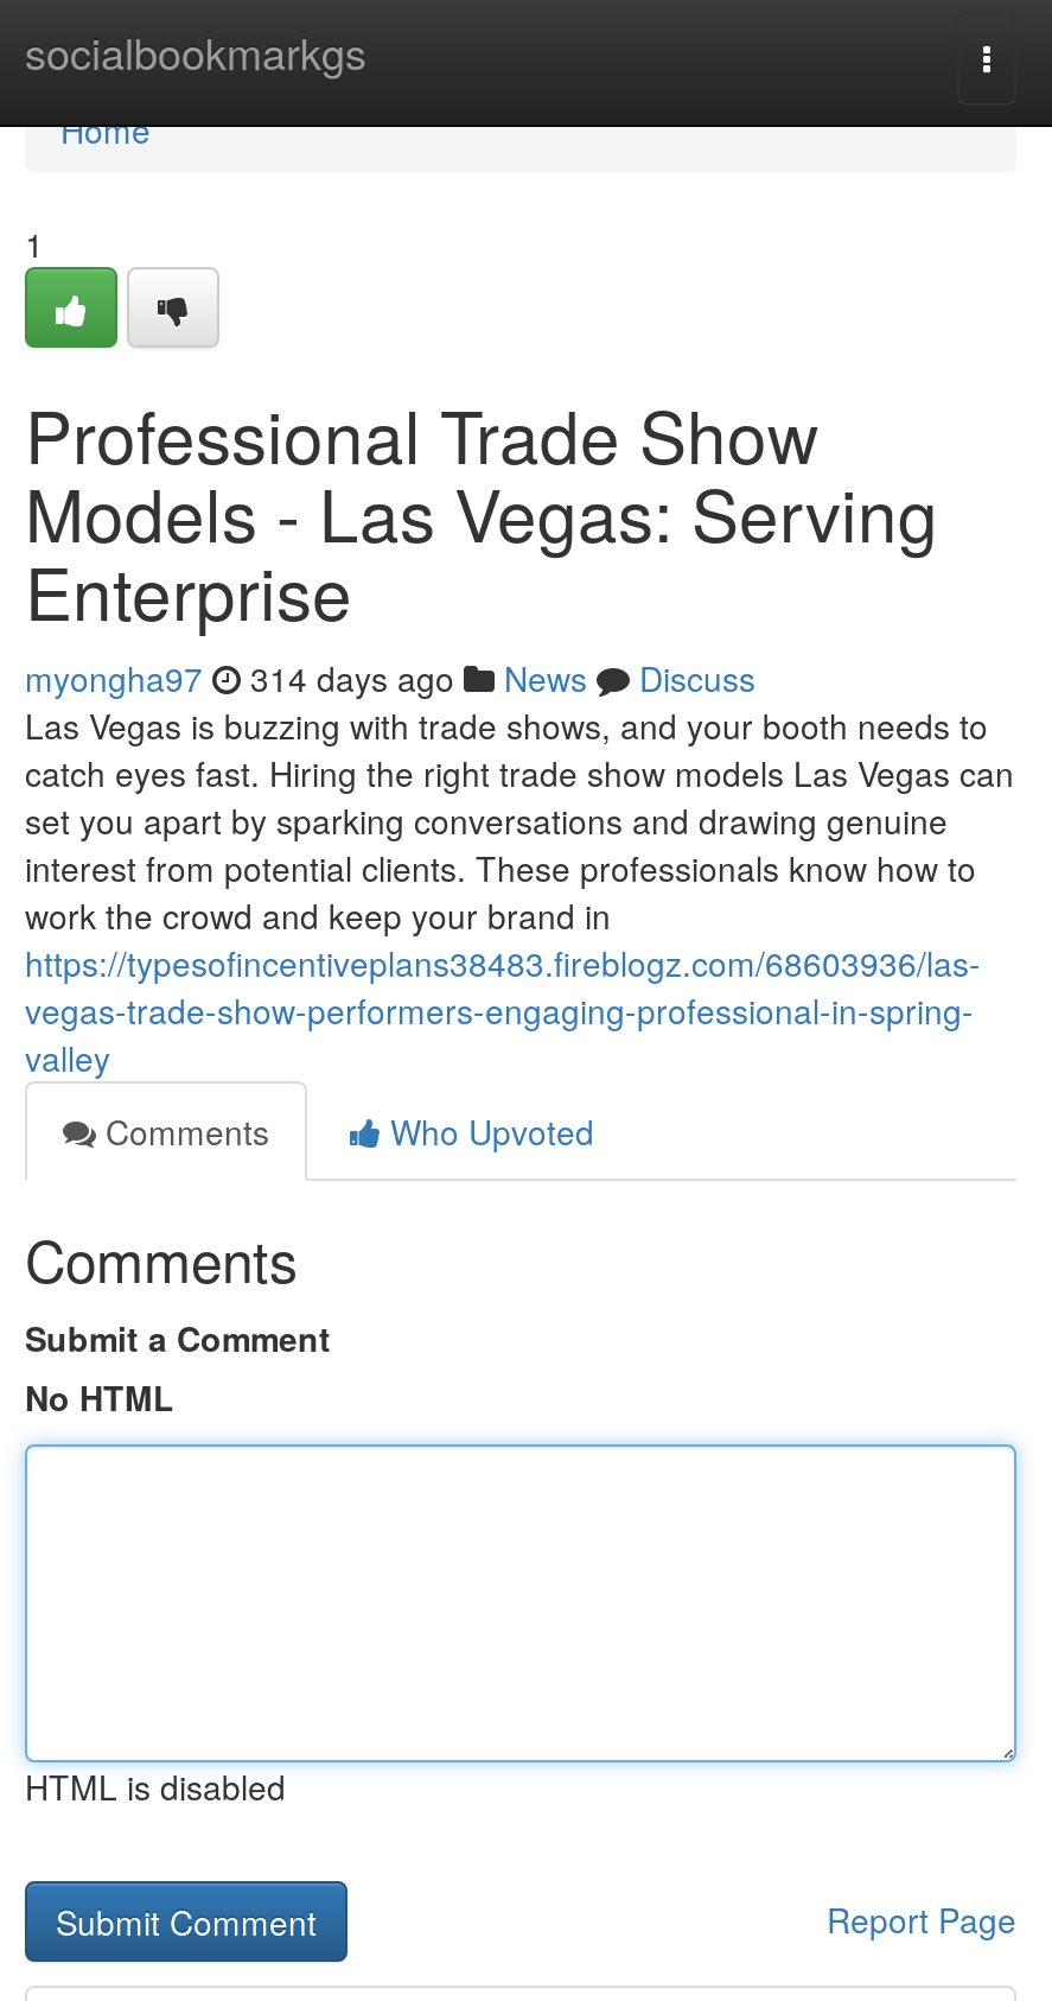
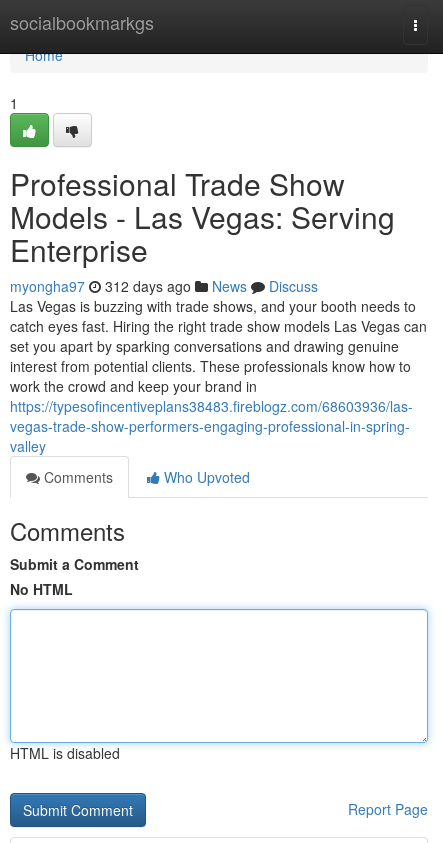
- myongha97 314 days ago News Discuss
+ myongha97 312 days ago News Discuss
